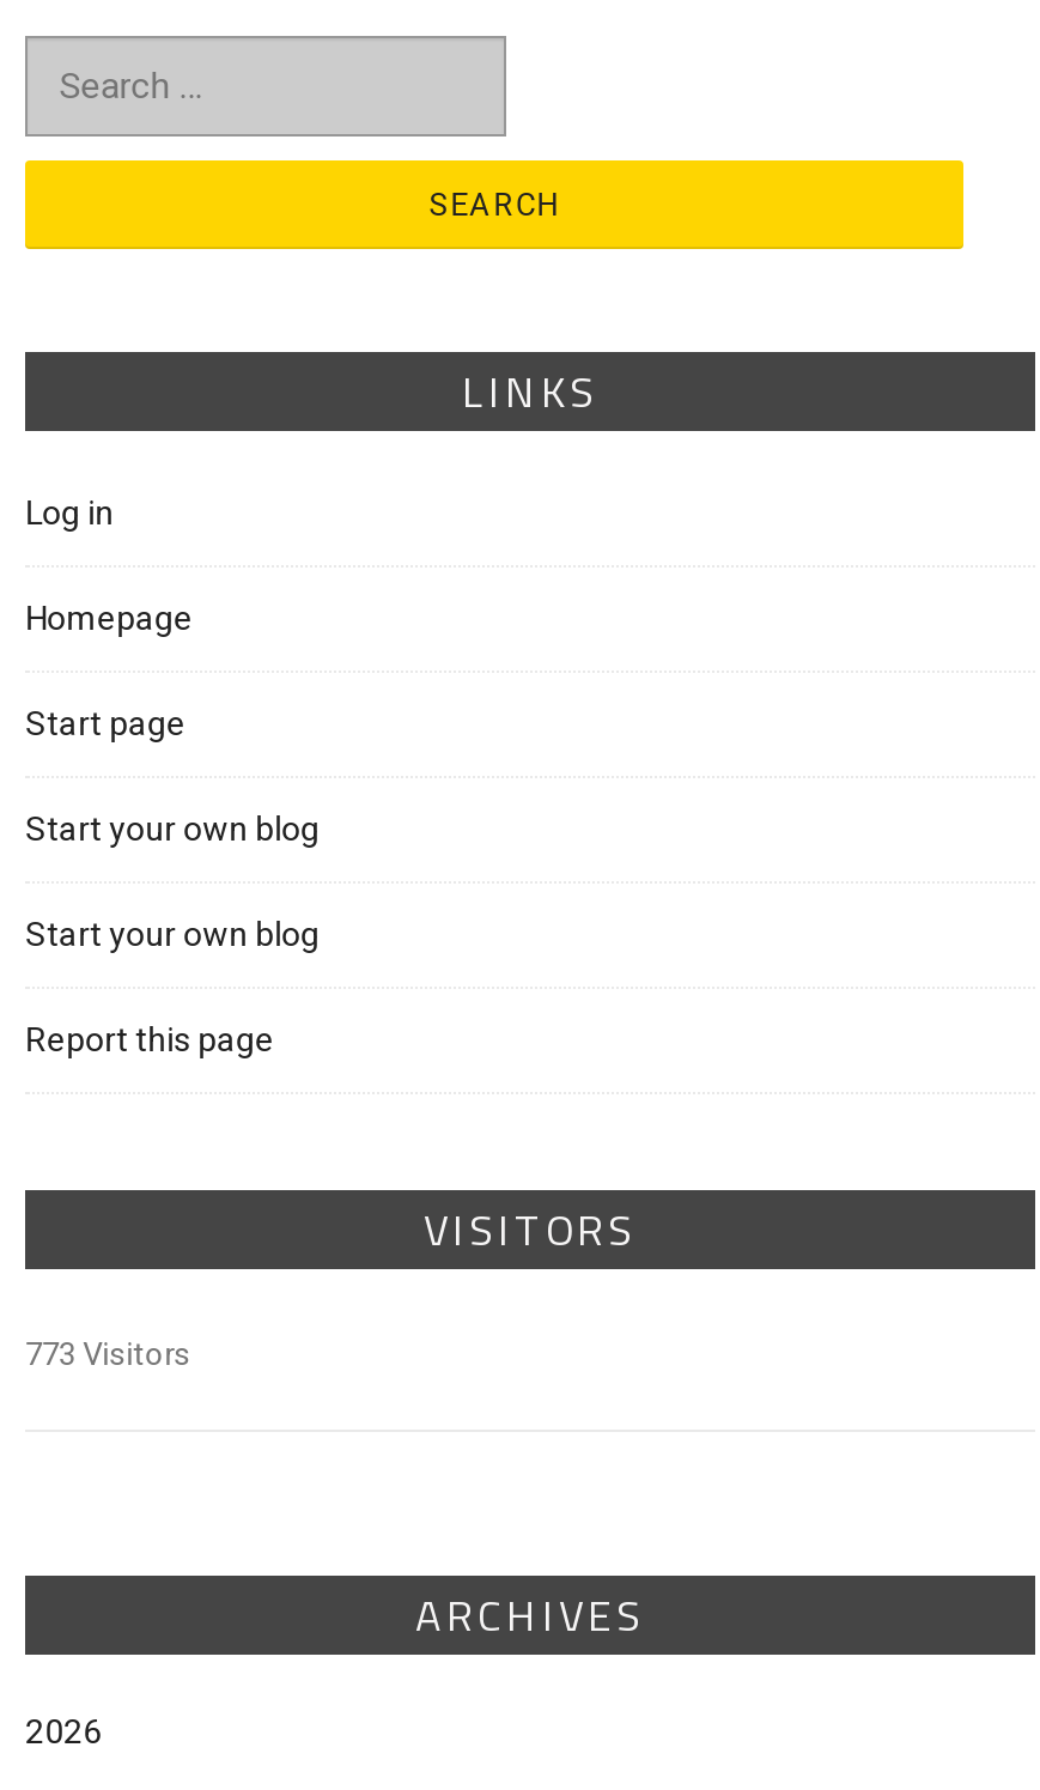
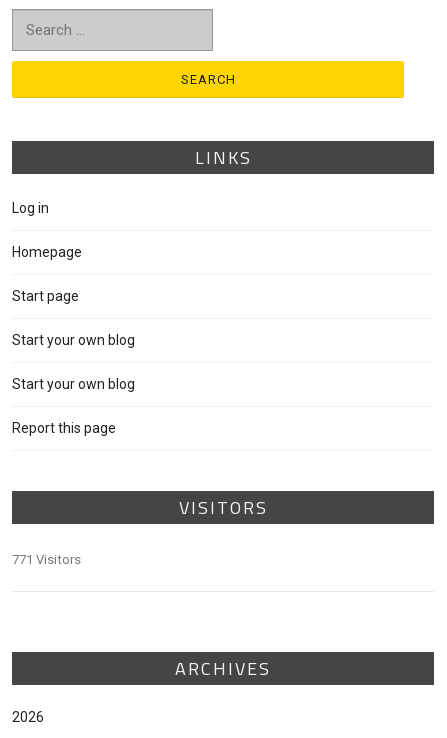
- 773 Visitors
+ 771 Visitors
